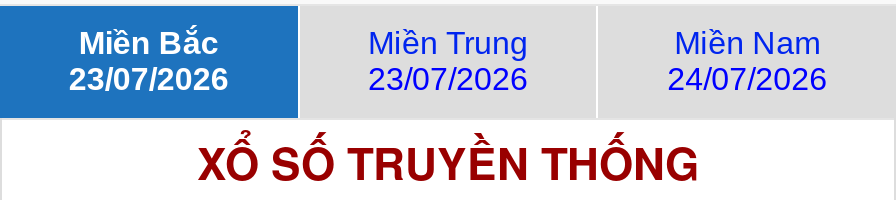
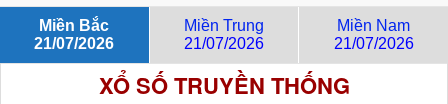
- 23/07/2026
+ 21/07/2026

- 23/07/2026
+ 21/07/2026

- 24/07/2026
+ 21/07/2026
